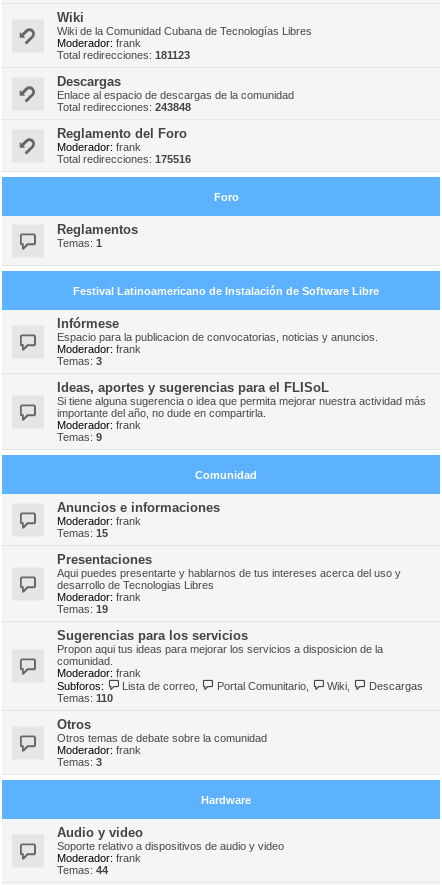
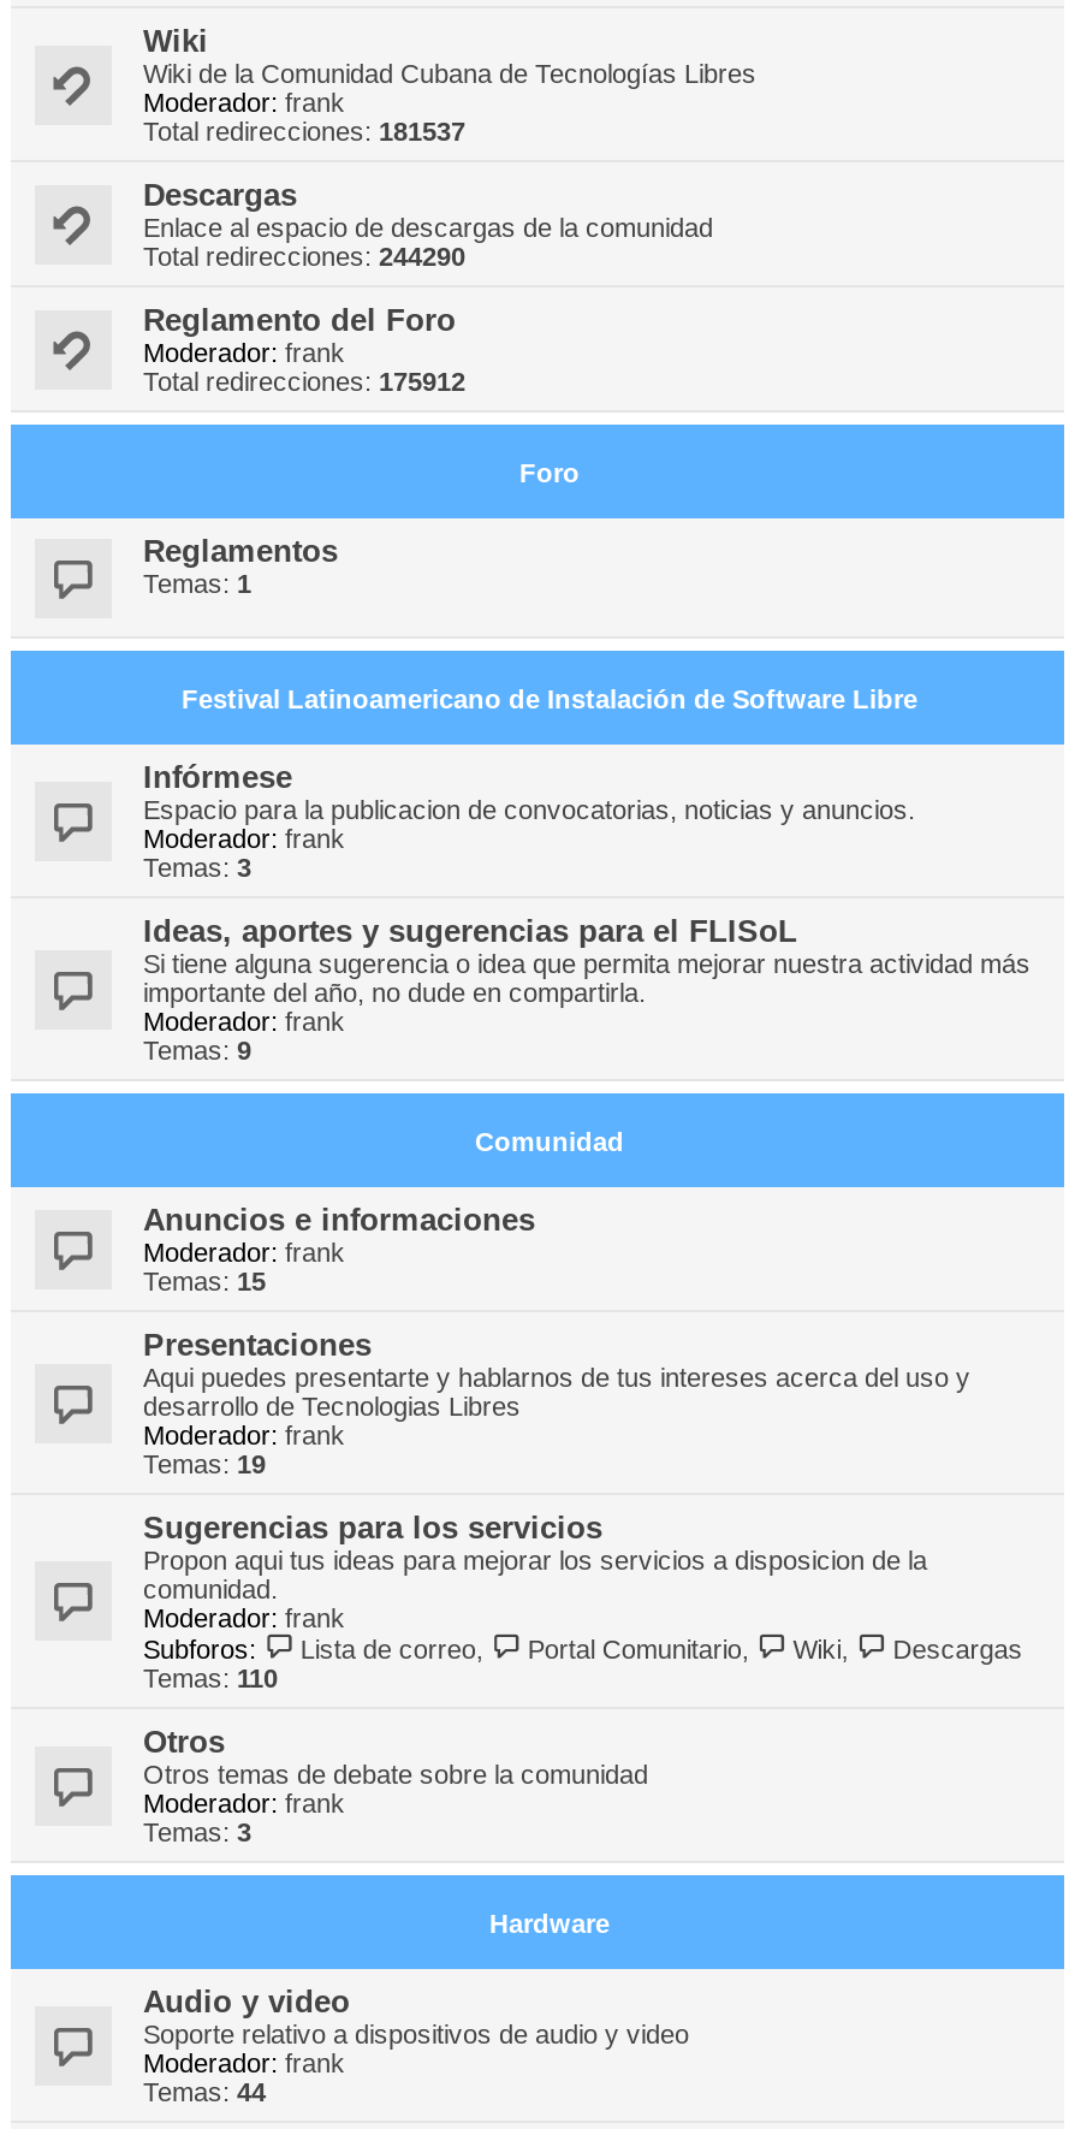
- Total redirecciones: 181123
+ Total redirecciones: 181537

- Total redirecciones: 243848
+ Total redirecciones: 244290

- Total redirecciones: 175516
+ Total redirecciones: 175912
